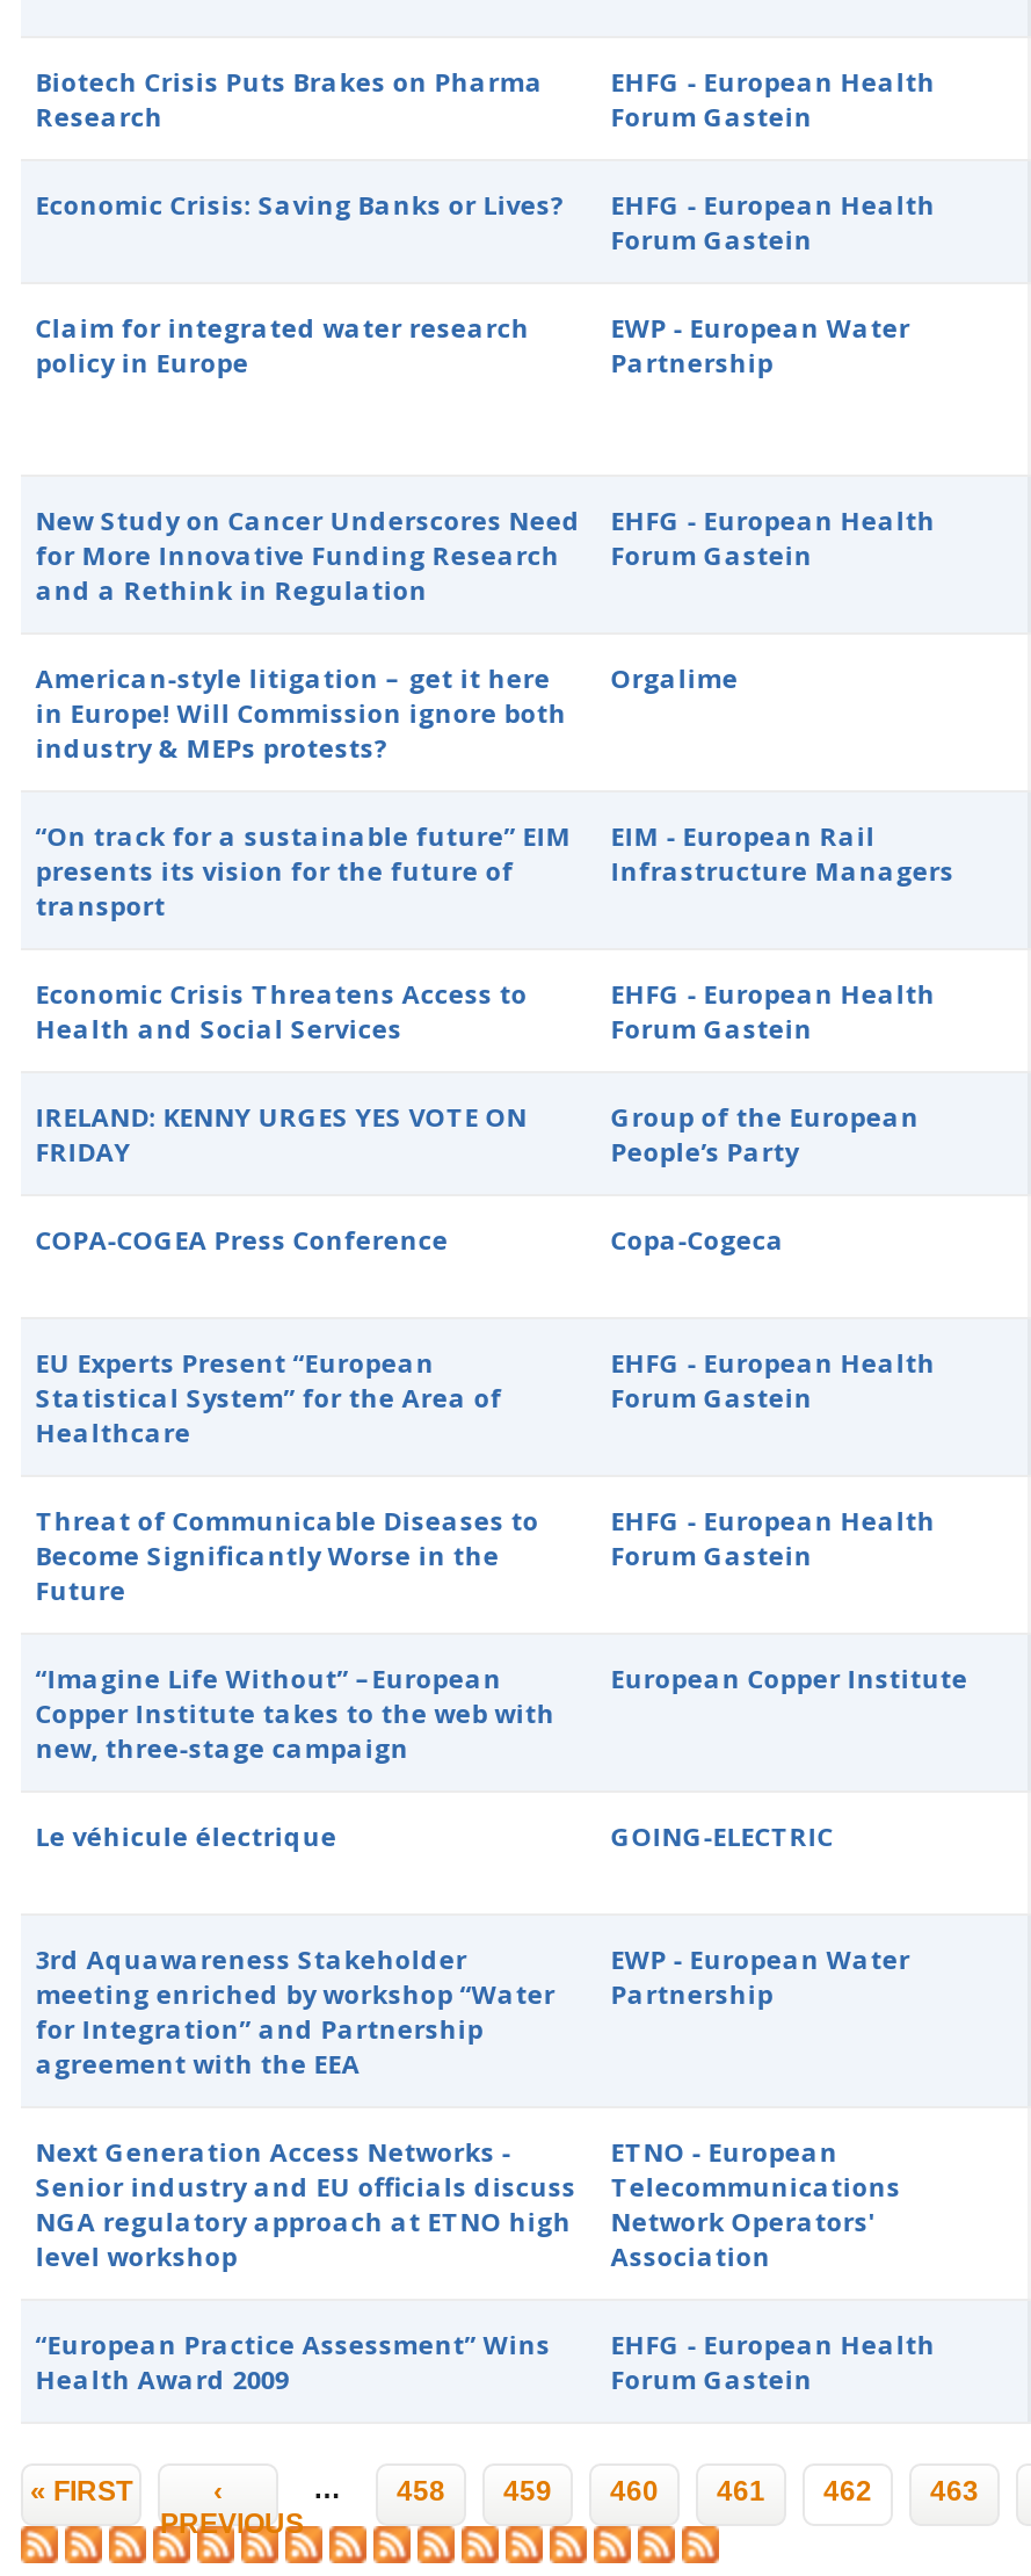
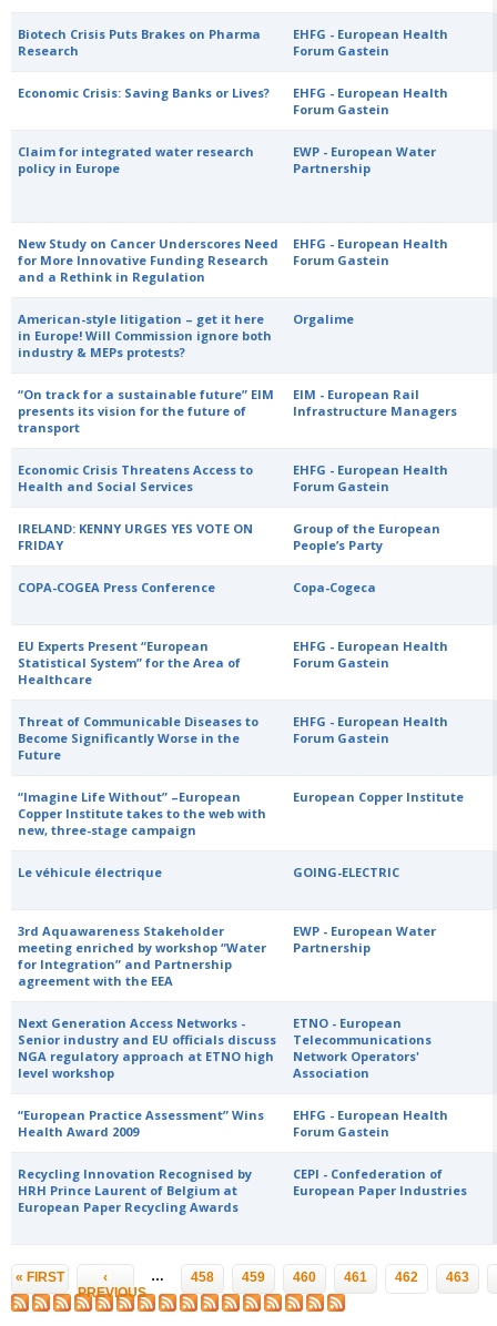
+ Recycling Innovation Recognised by
+ HRH Prince Laurent of Belgium at
+ European Paper Recycling Awards

+ CEPI - Confederation of
+ European Paper Industries
